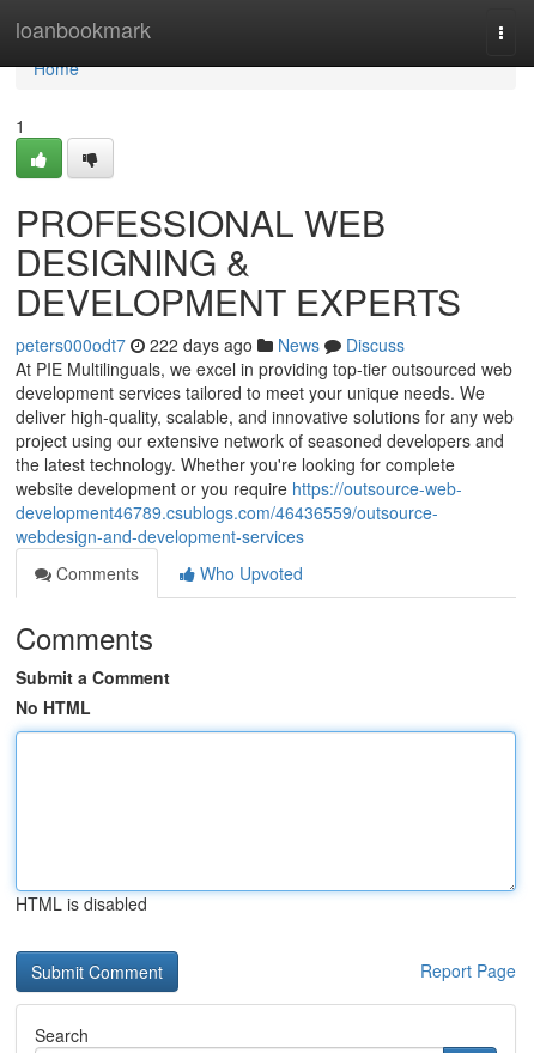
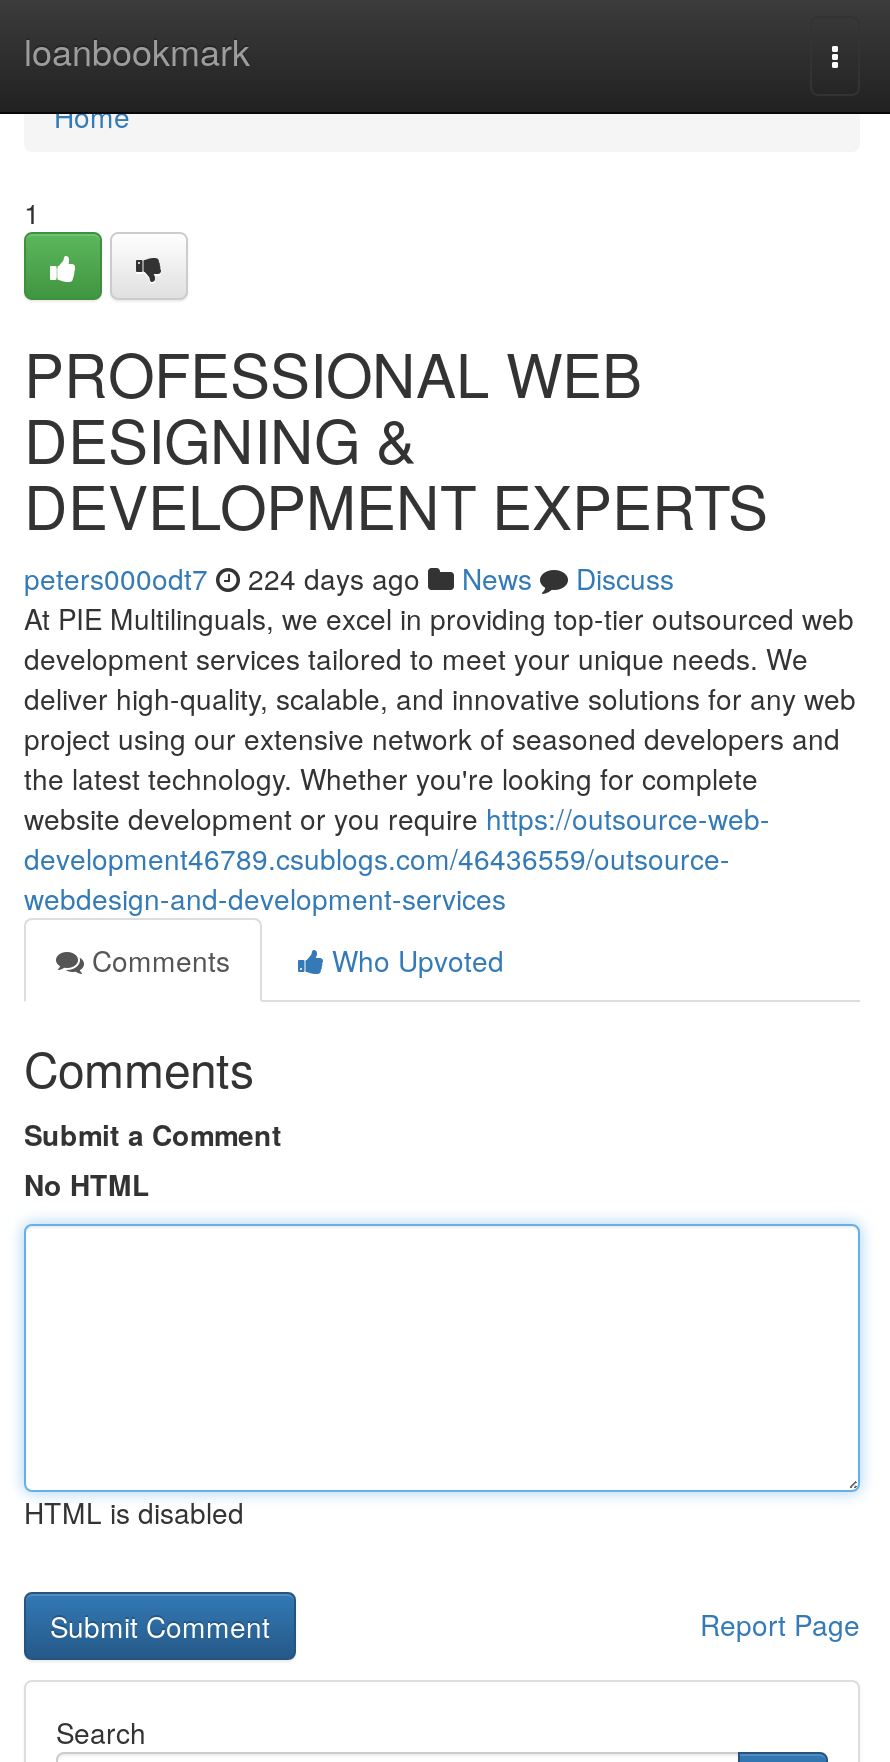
- peters000odt7 222 days ago News Discuss
+ peters000odt7 224 days ago News Discuss
